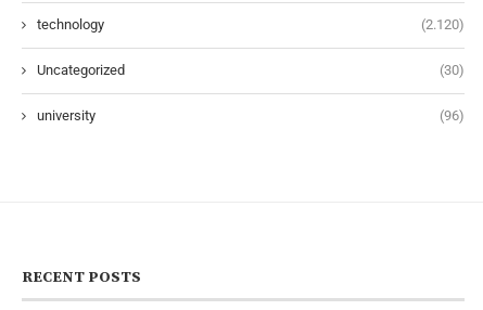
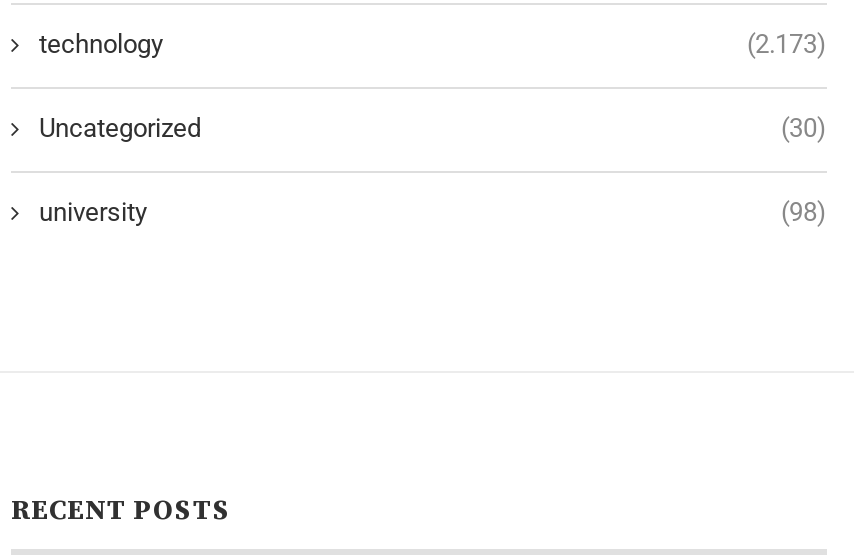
- (2.120)
+ (2.173)

- (96)
+ (98)
